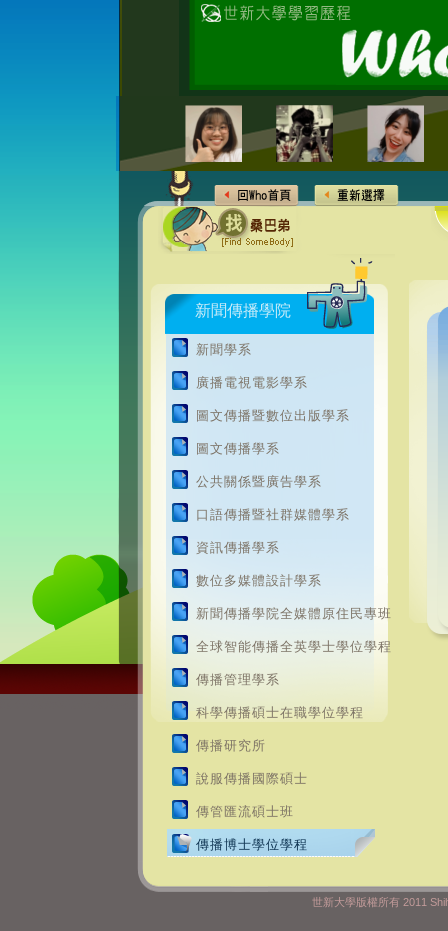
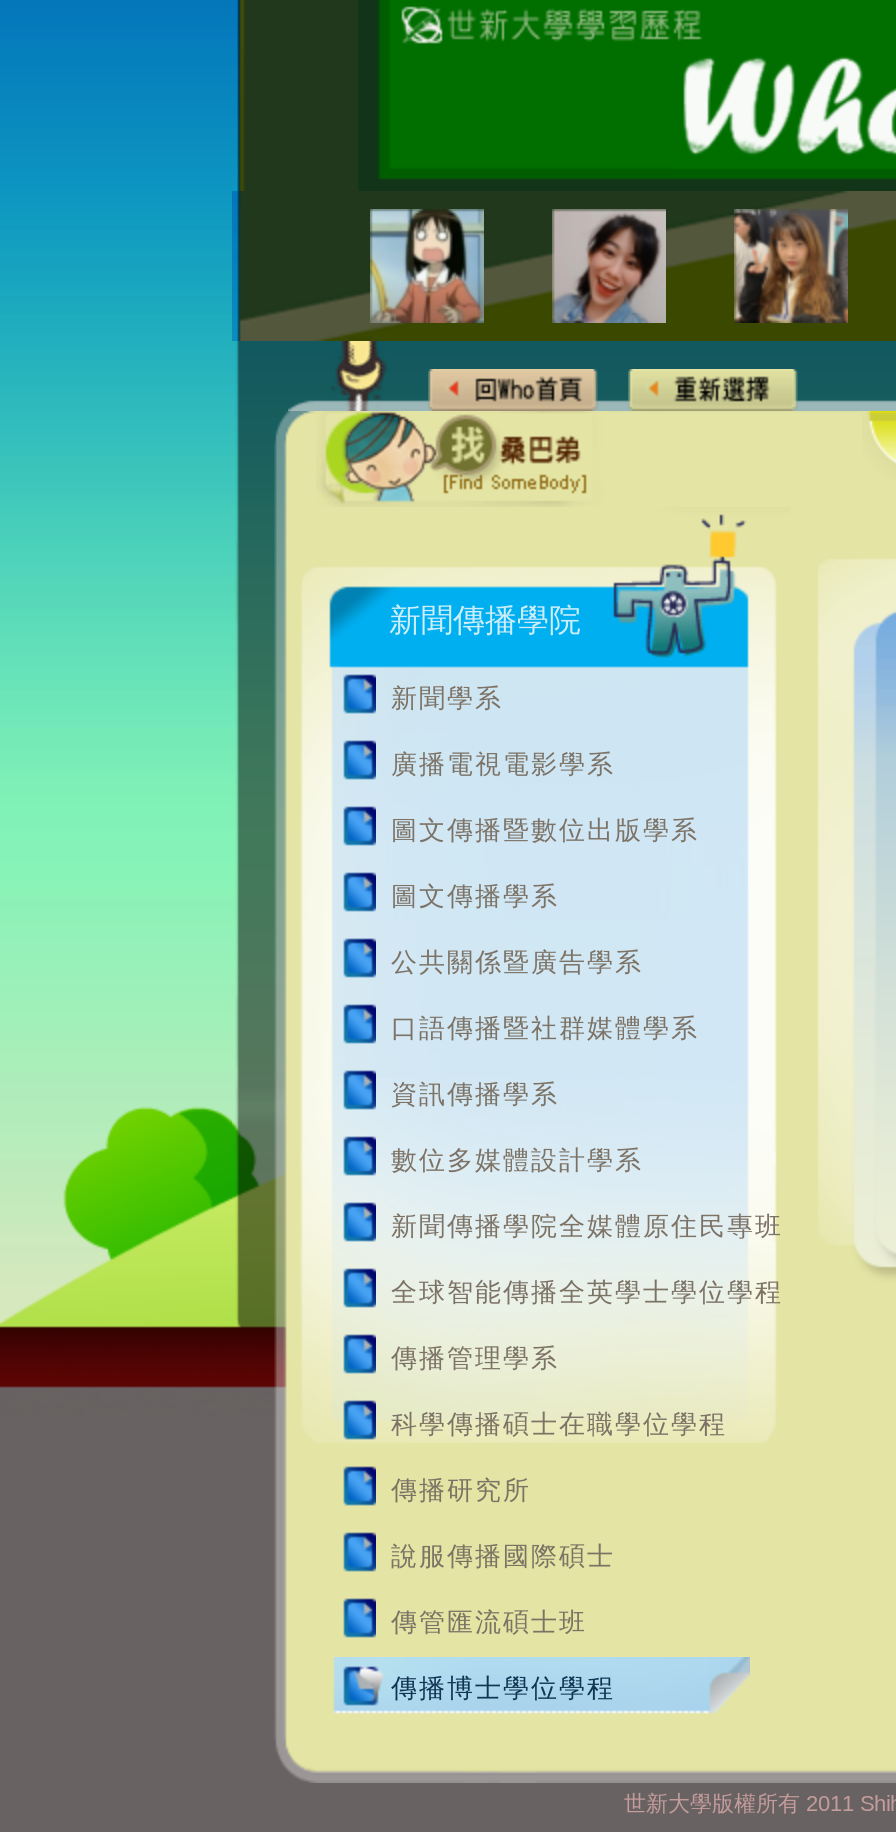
- [image]
+ [image]

- [image]
+ [image]

- [image]
+ [image]
